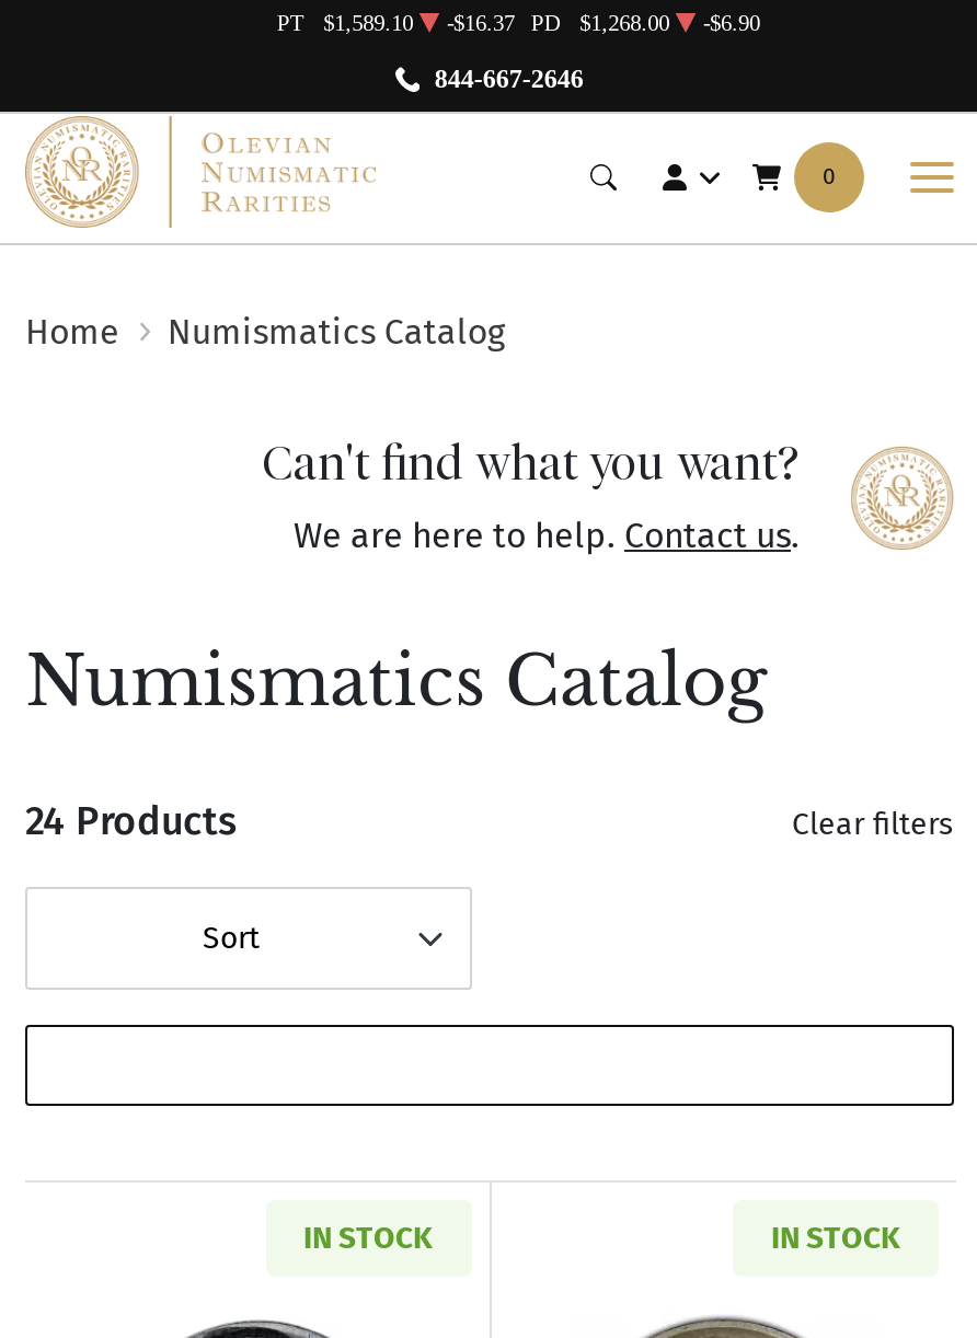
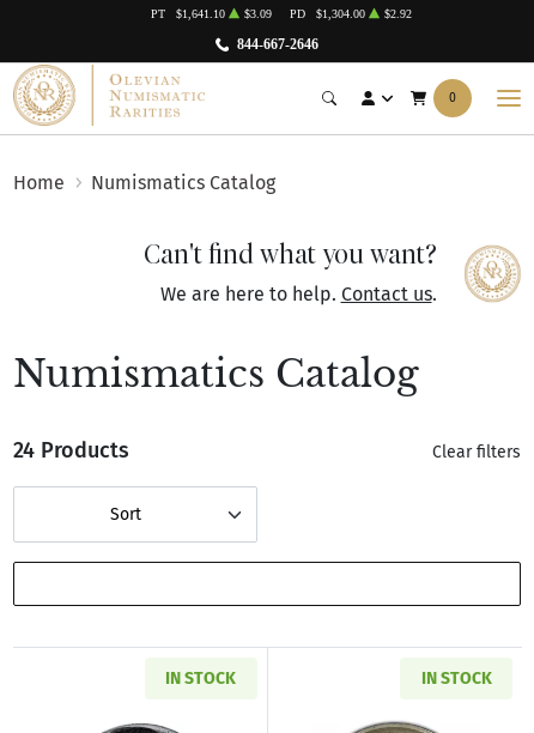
- $1,589.10
+ $1,641.10

- -$16.37
+ $3.09

- $1,268.00
+ $1,304.00

- -$6.90
+ $2.92
